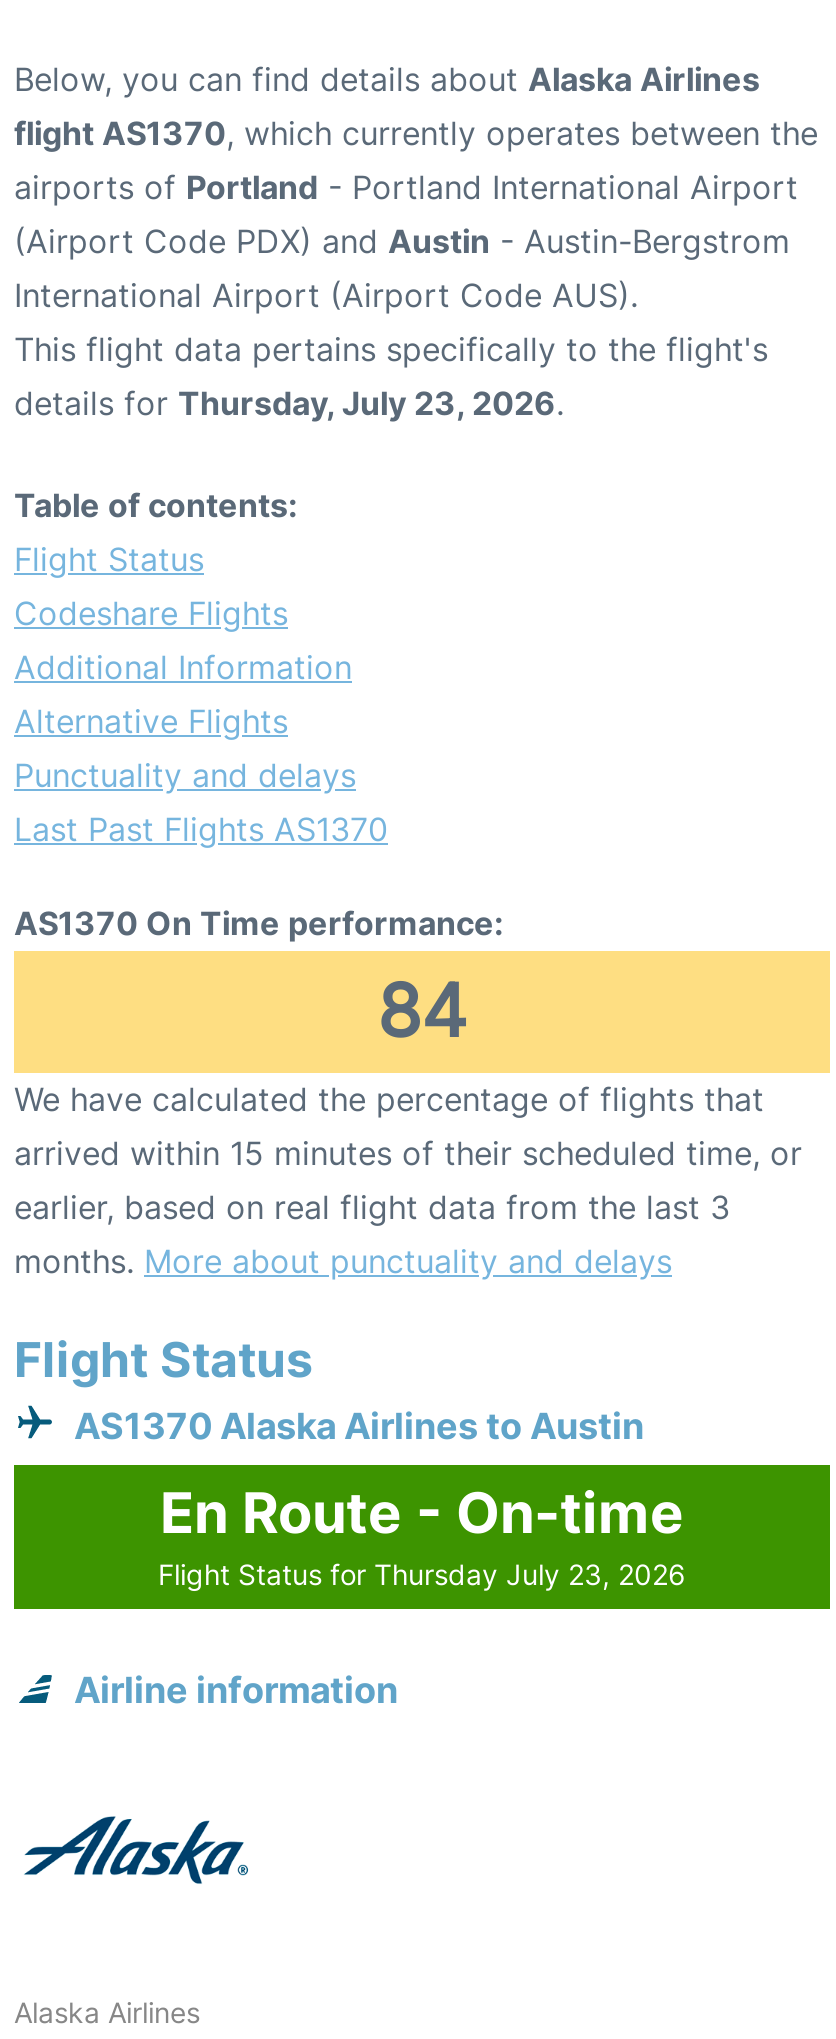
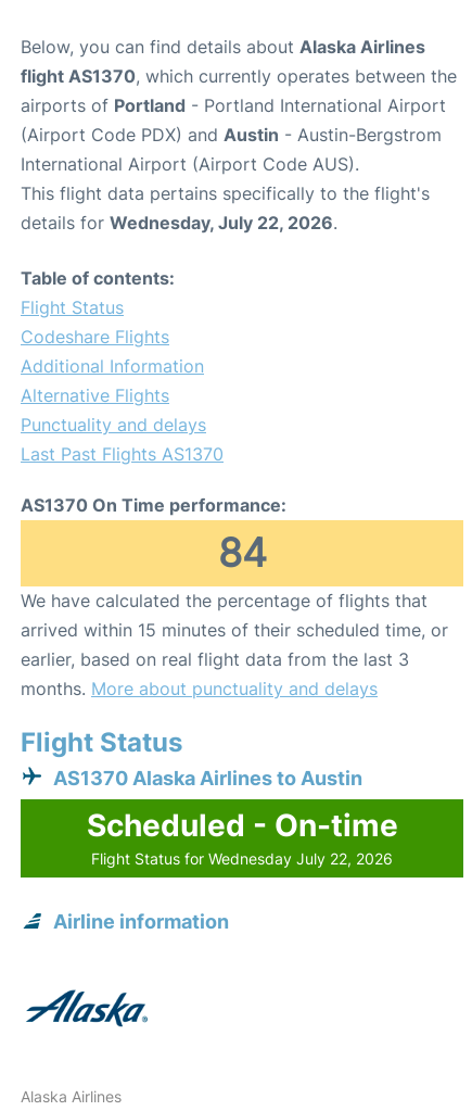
- details for Thursday, July 23, 2026.
+ details for Wednesday, July 22, 2026.

- En Route - On-time
- Flight Status for Thursday July 23, 2026
+ Scheduled - On-time
+ Flight Status for Wednesday July 22, 2026
